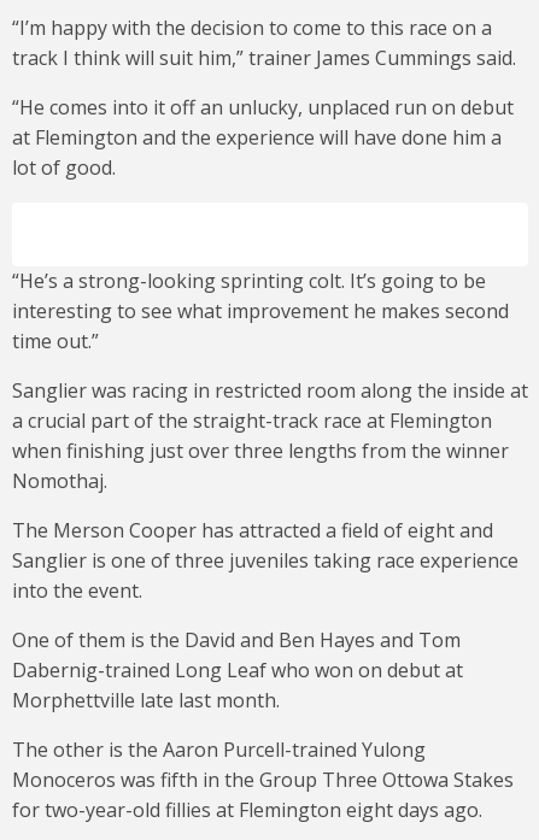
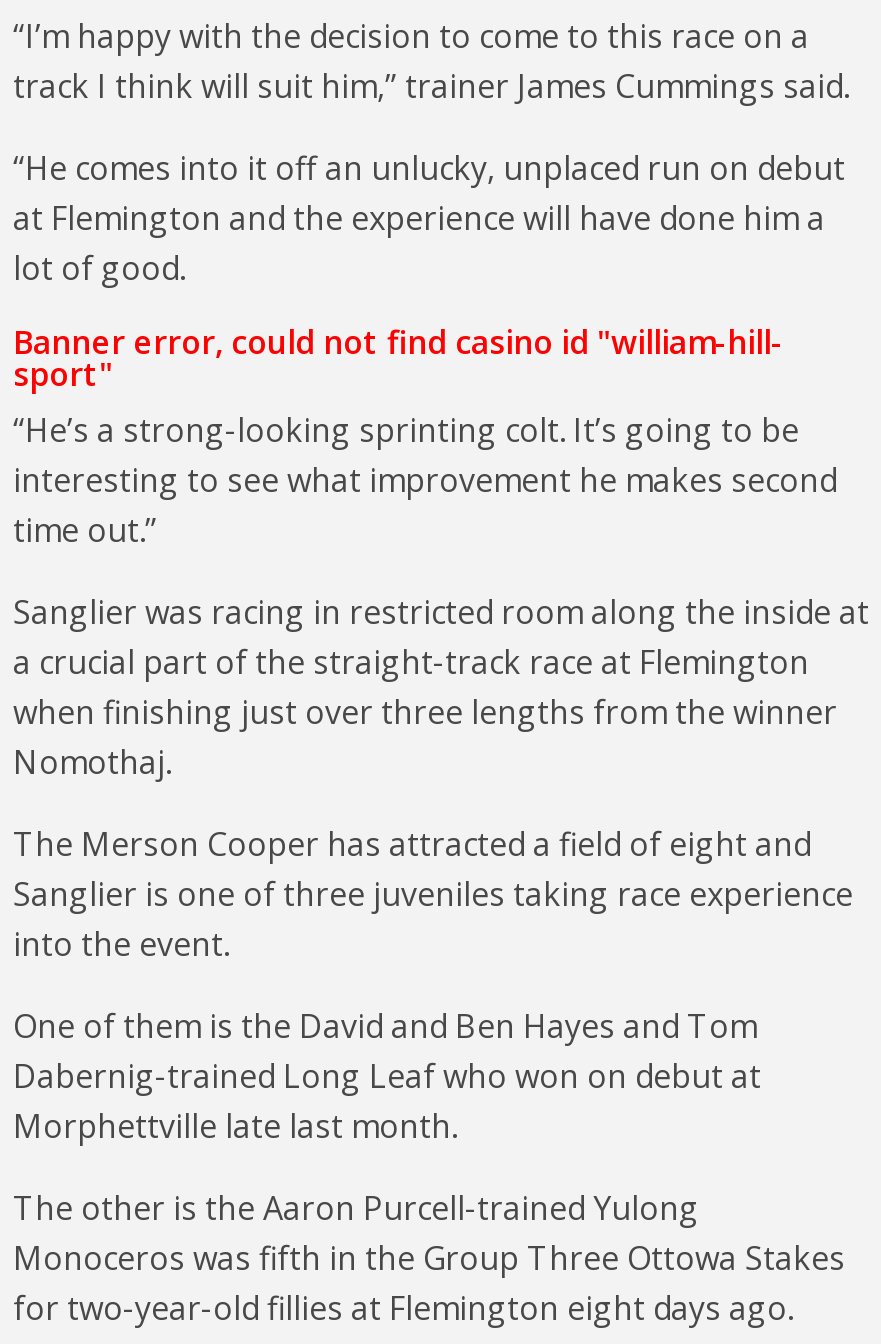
+ Banner error, could not find casino id "william-hill-
+ sport"
